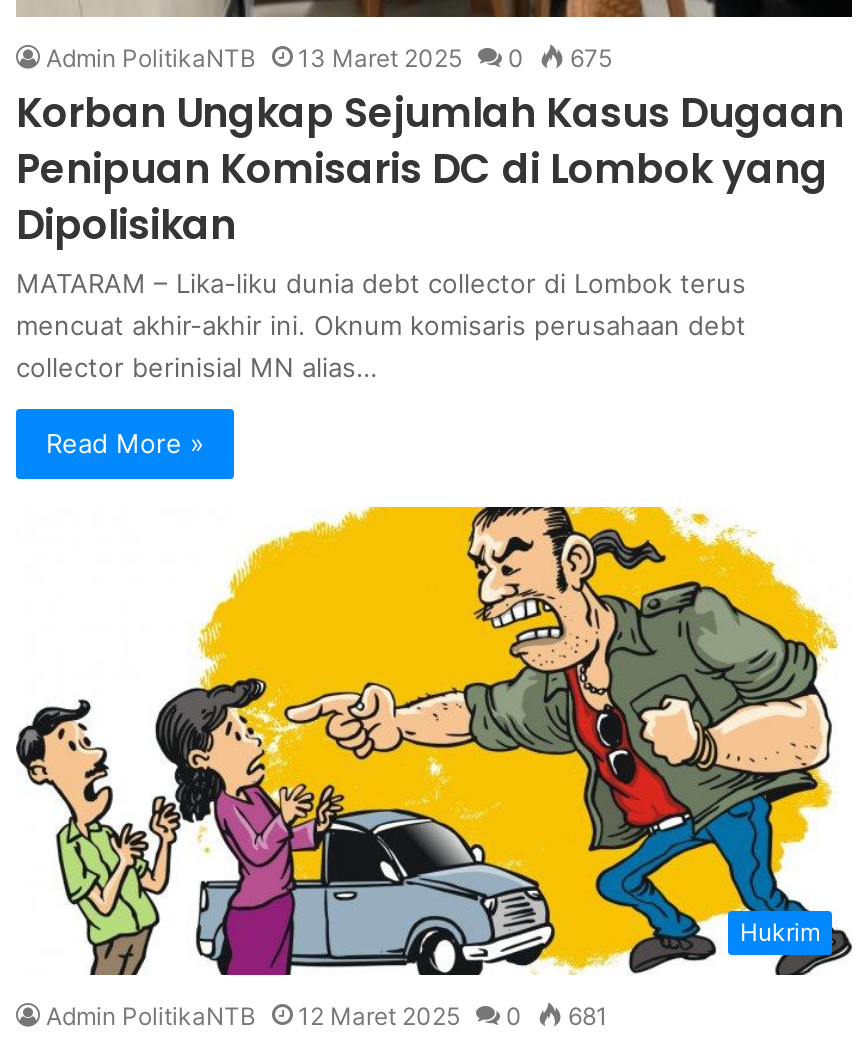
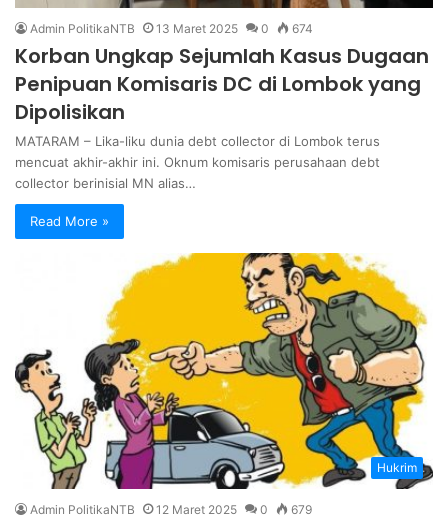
- Admin PolitikaNTB 13 Maret 2025 0 675
+ Admin PolitikaNTB 13 Maret 2025 0 674

- Admin PolitikaNTB 12 Maret 2025 0 681
+ Admin PolitikaNTB 12 Maret 2025 0 679
